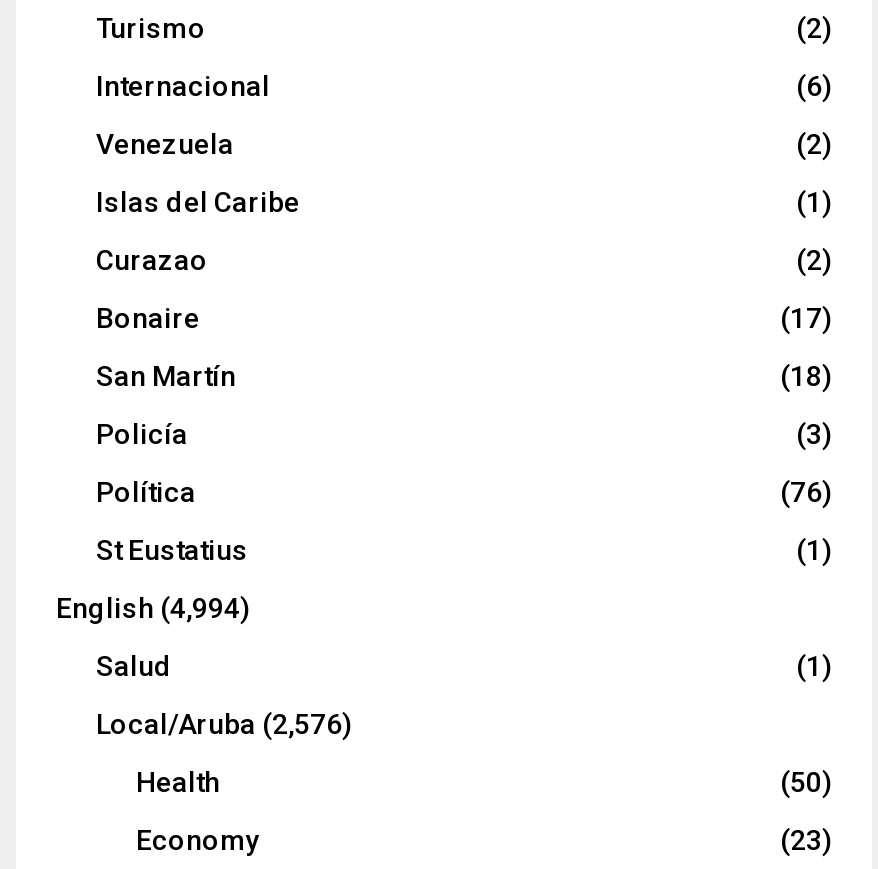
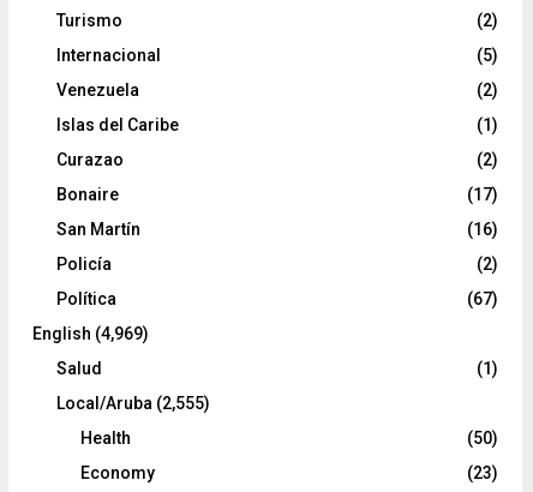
- (6)
+ (5)

- (18)
+ (16)

- (3)
+ (2)

- (76)
- St Eustatius
- (1)
- English (4,994)
+ (67)
+ English (4,969)

- Local/Aruba (2,576)
+ Local/Aruba (2,555)
